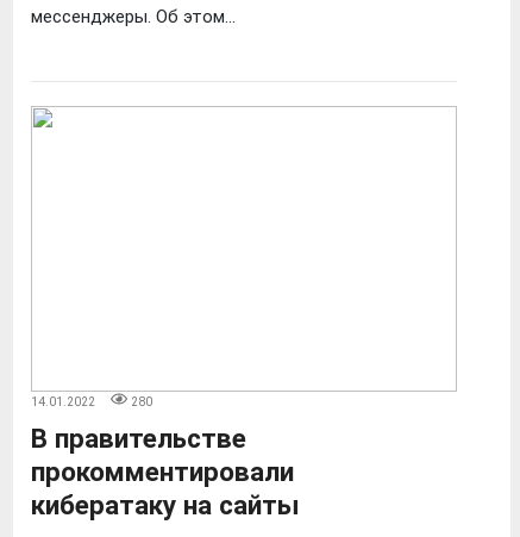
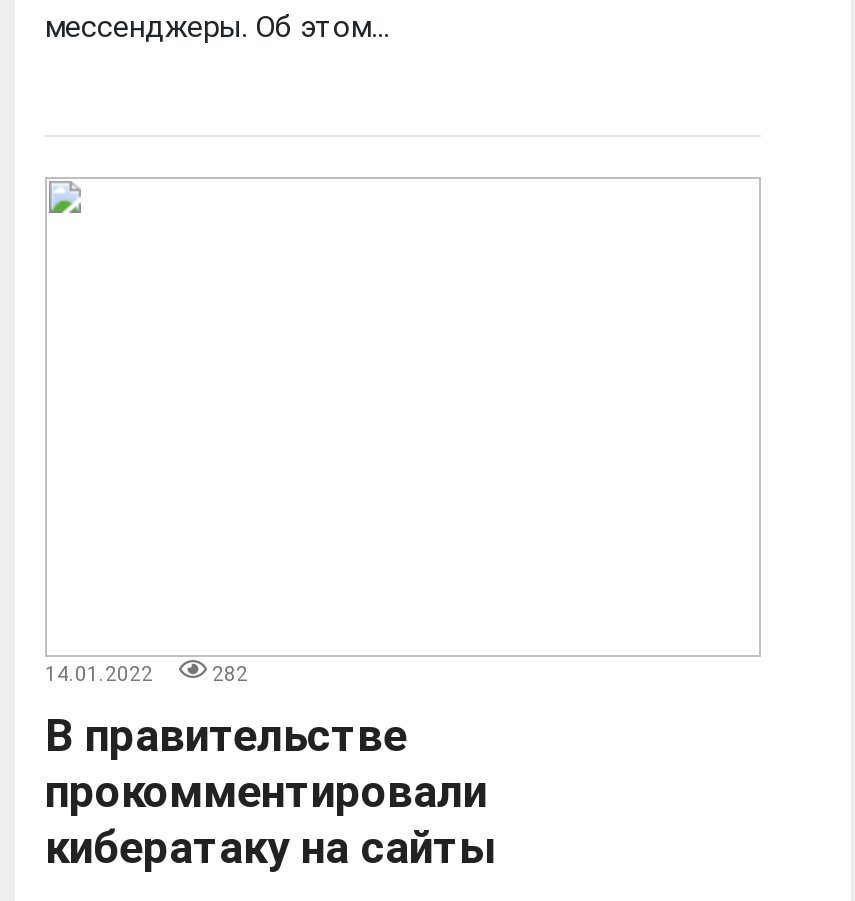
- 280
+ 282
